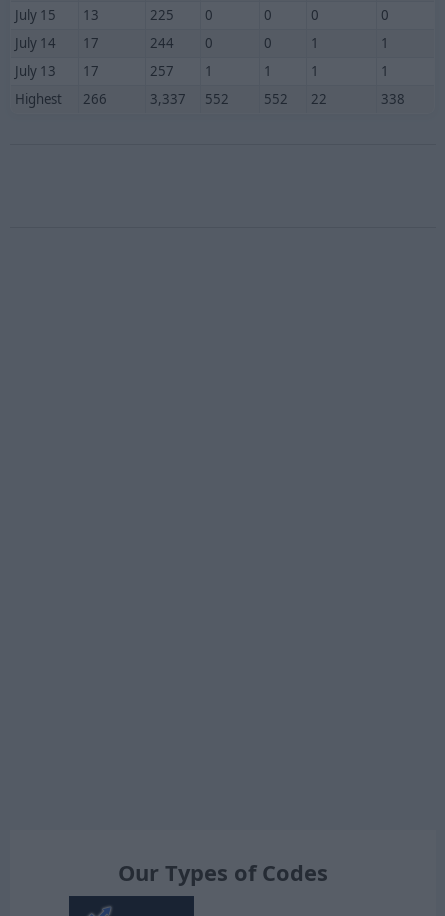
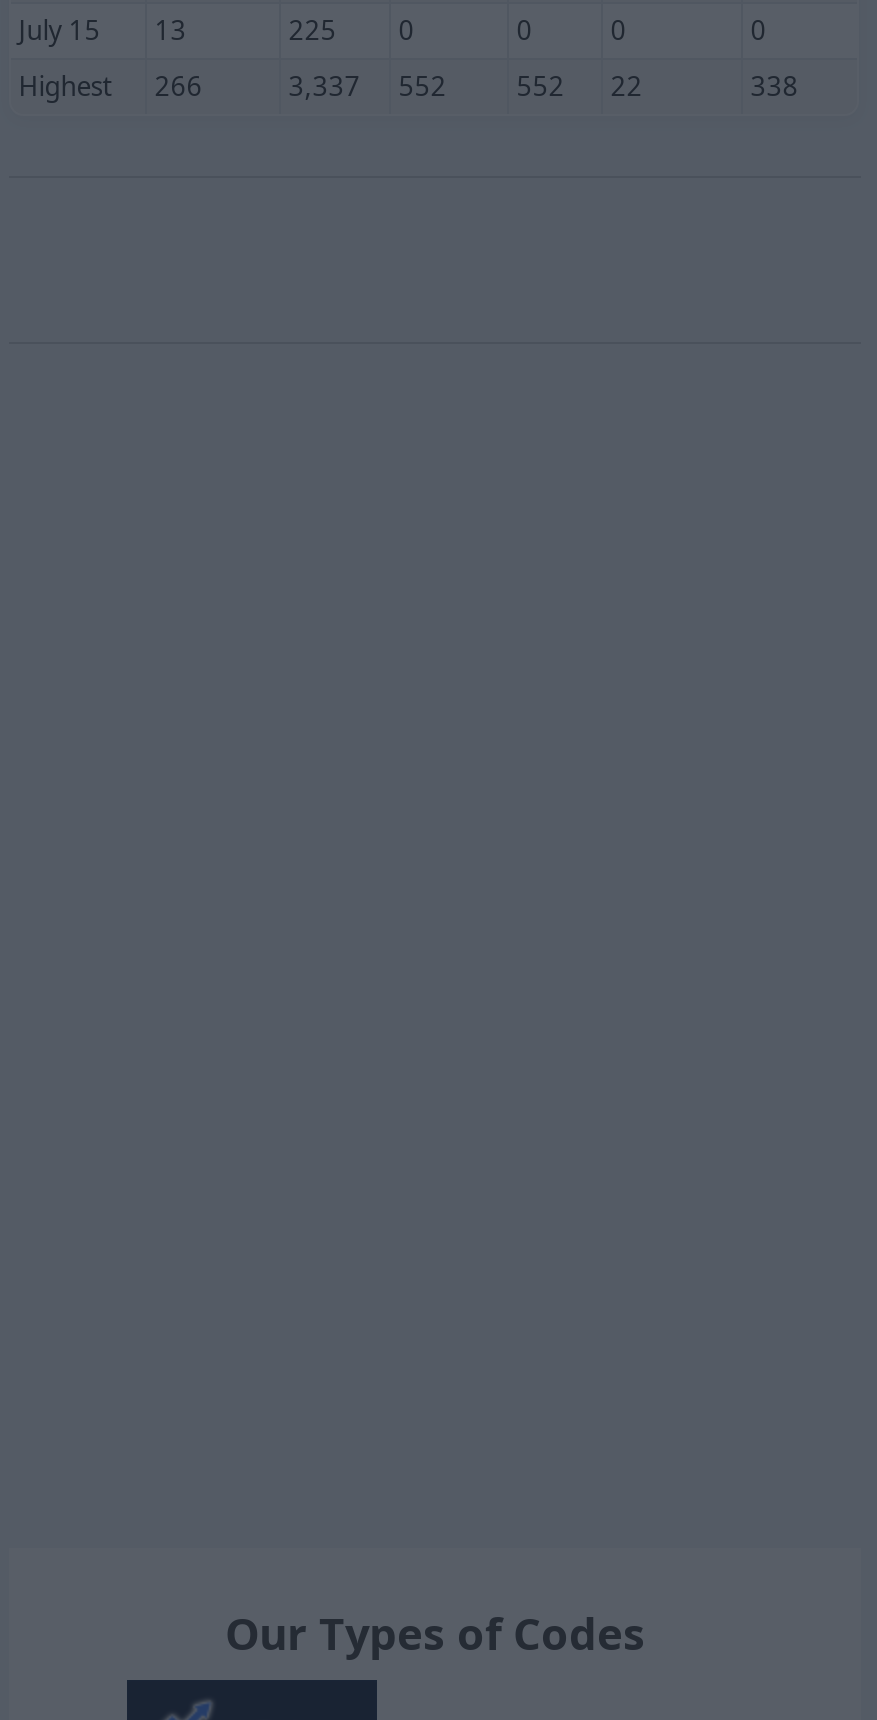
- July 14
- 17
- 244
- 0
- 0
- 1
- 1
- July 13
- 17
- 257
- 1
- 1
- 1
- 1
